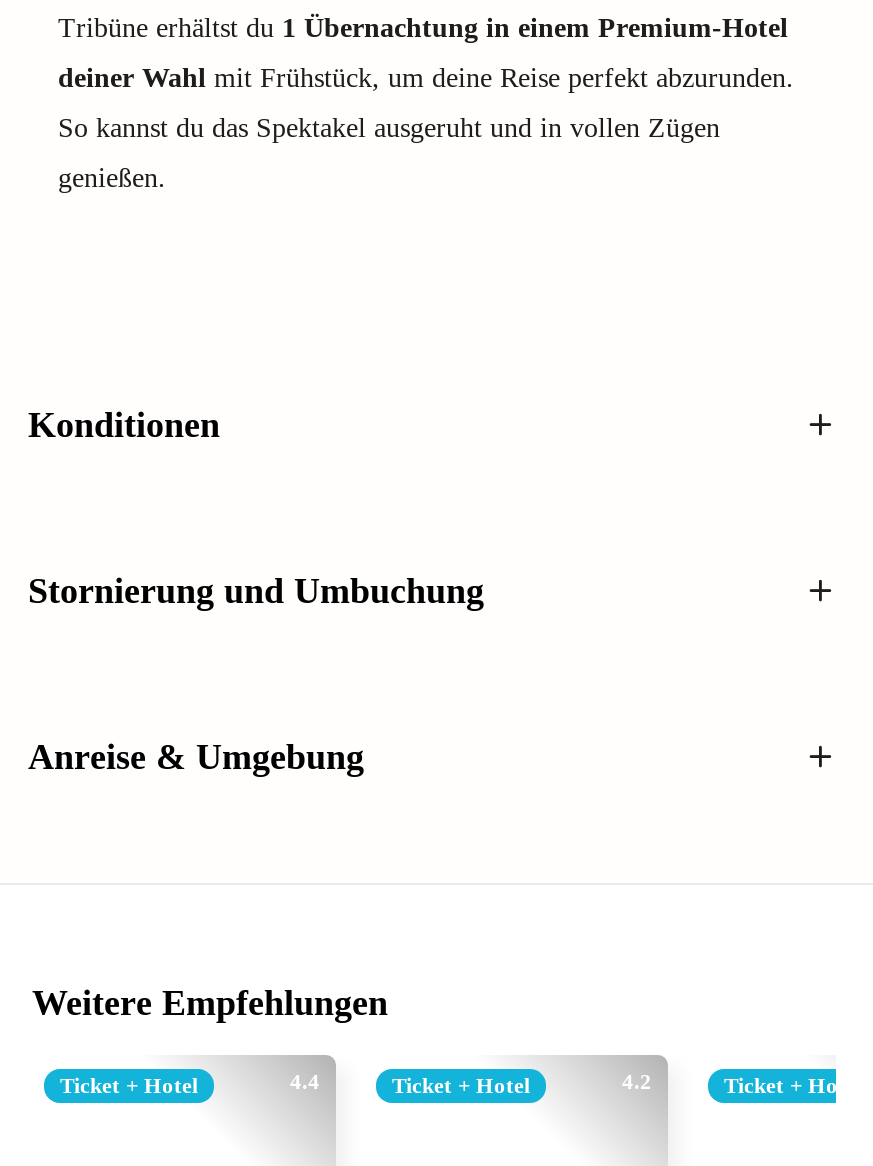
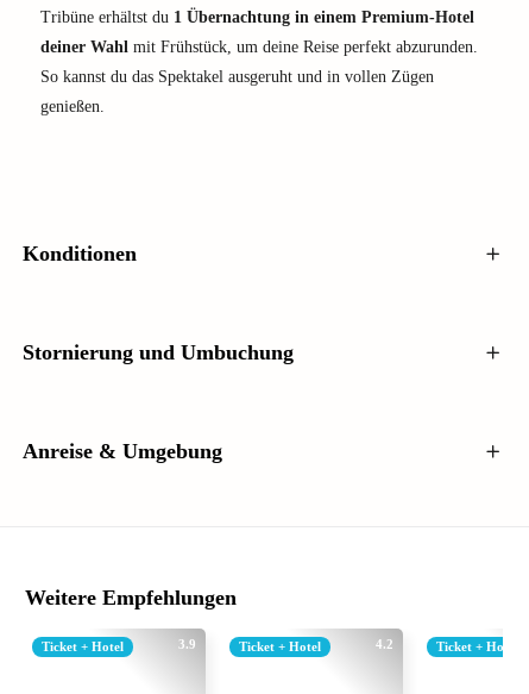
- 4.4
+ 3.9
